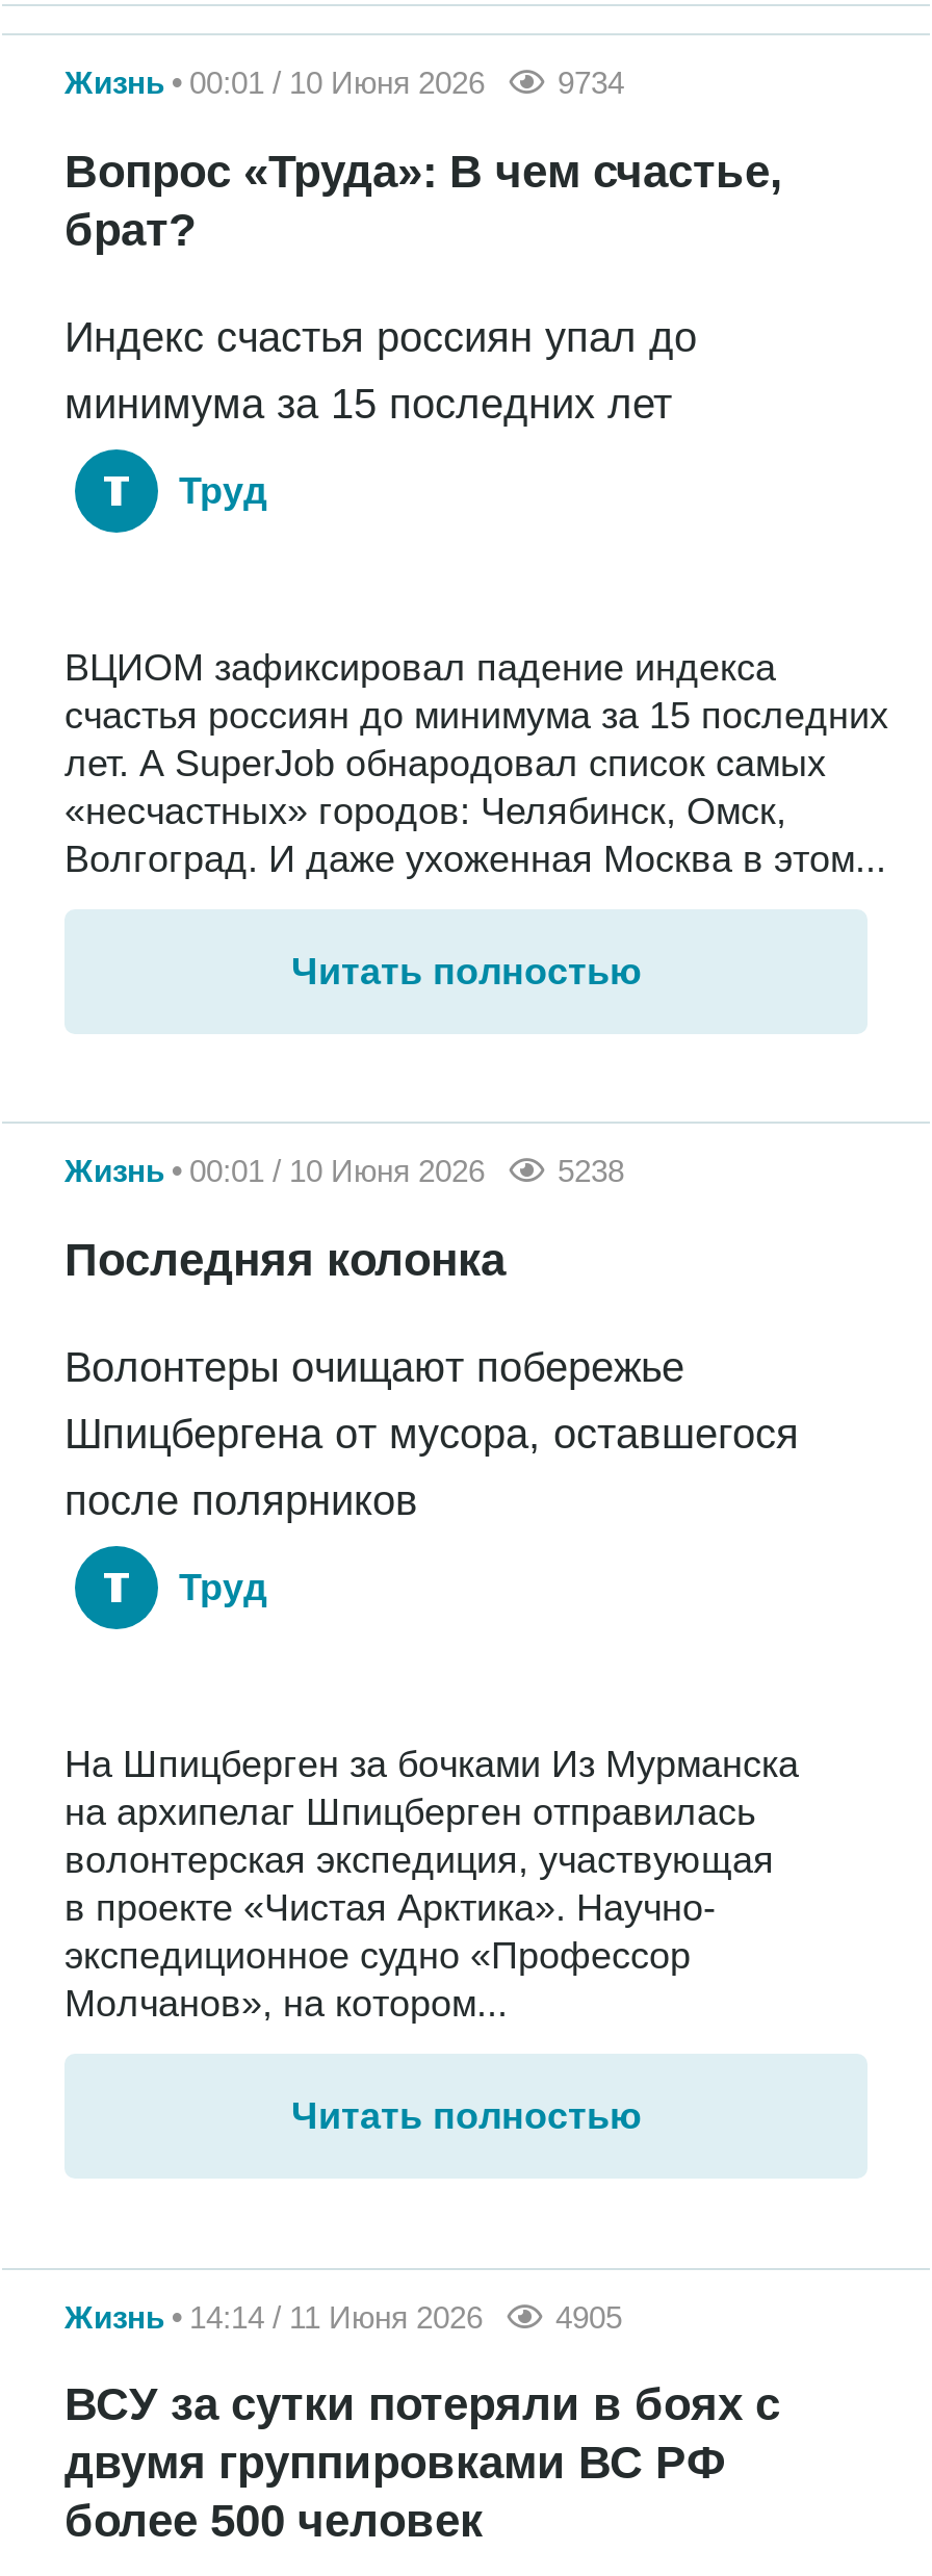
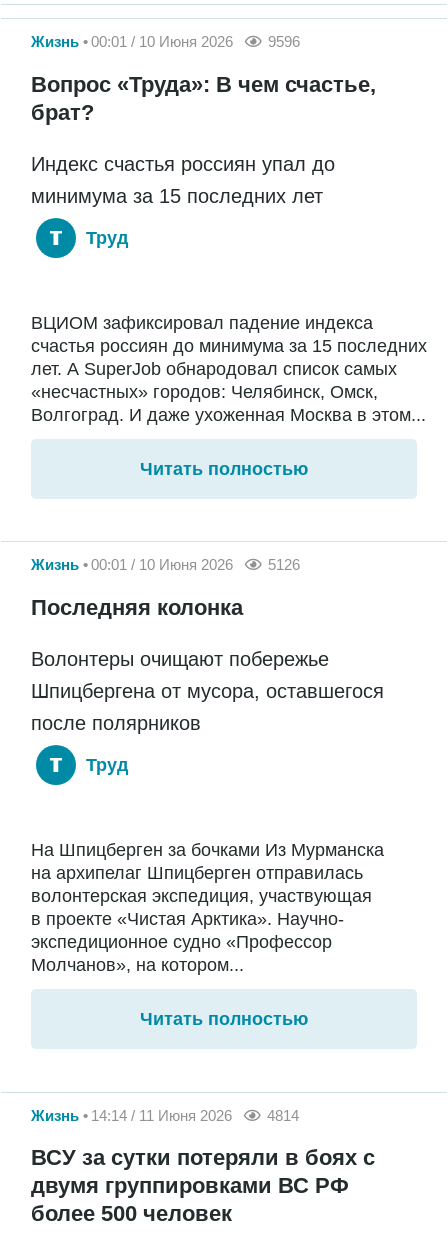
- 9734
+ 9596

- 5238
+ 5126

- 4905
+ 4814
